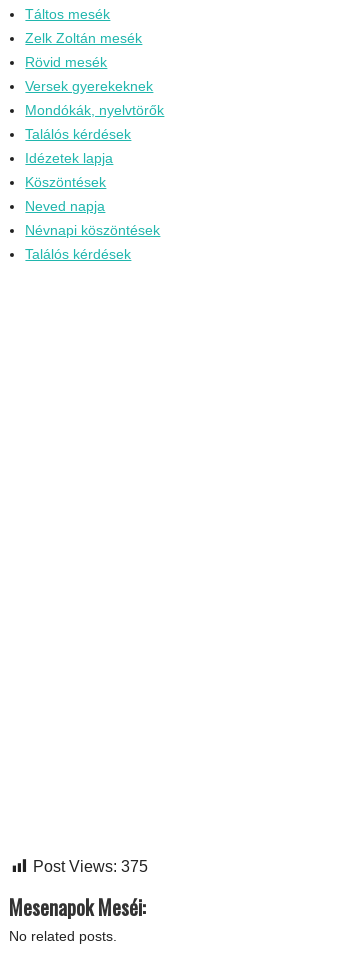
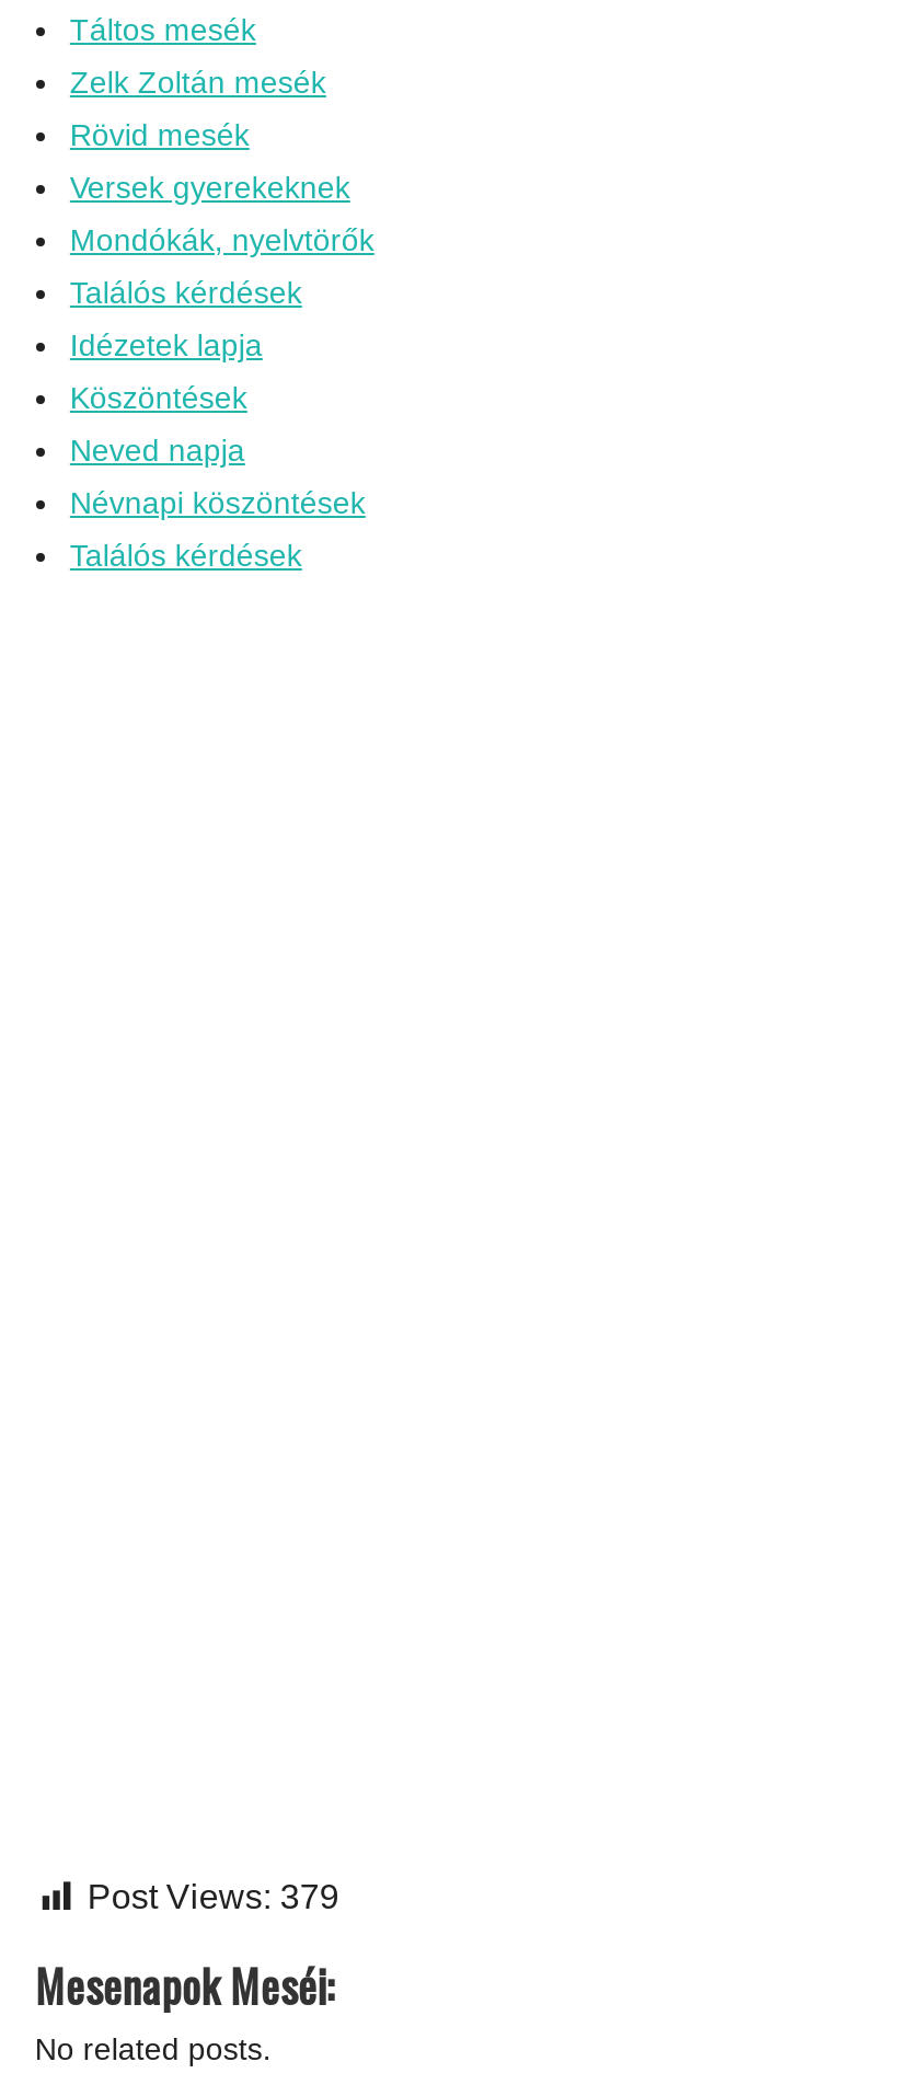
- Post Views: 375
+ Post Views: 379
